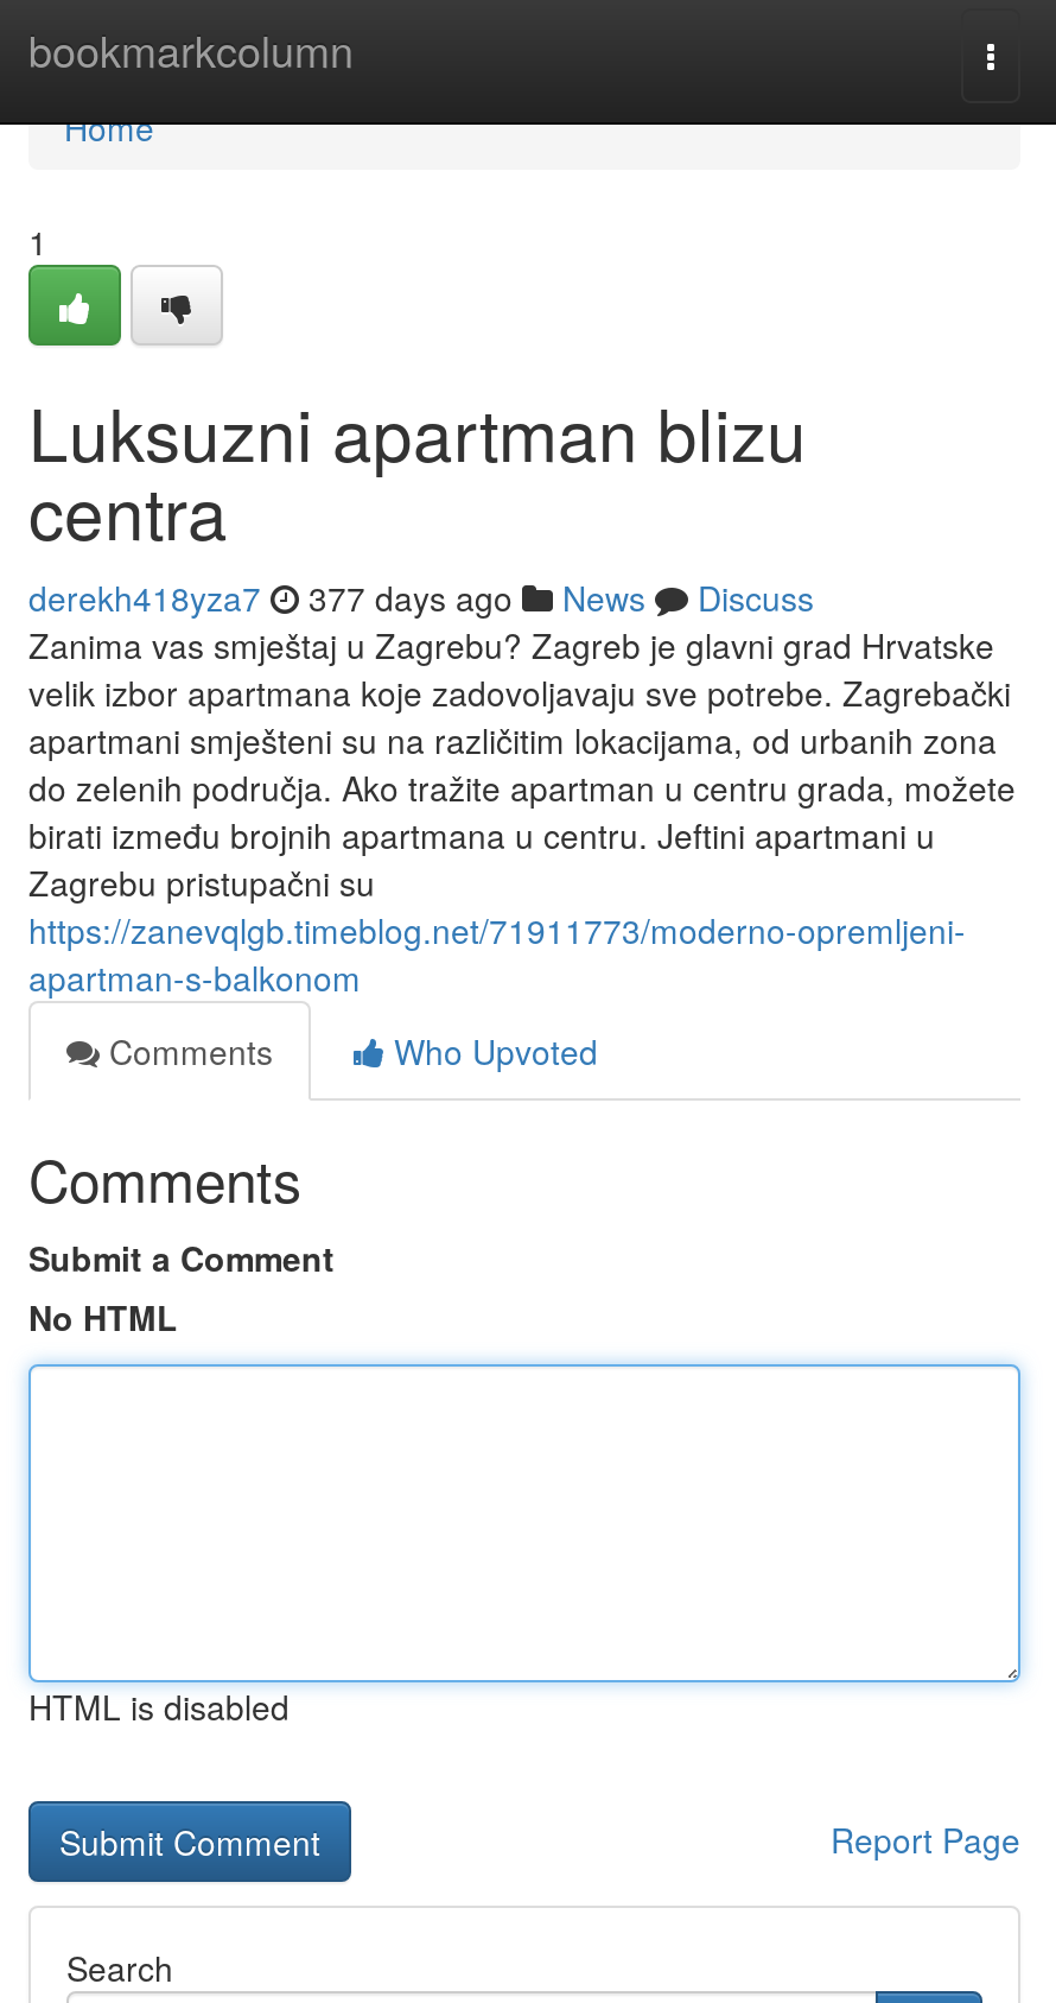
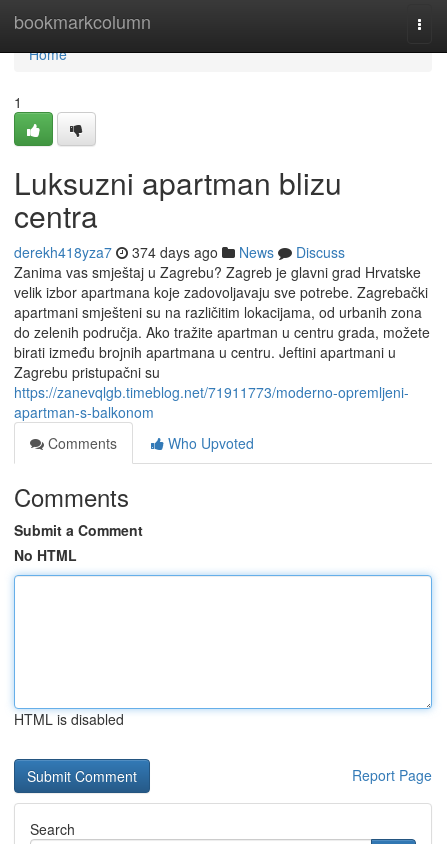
- derekh418yza7 377 days ago News Discuss
+ derekh418yza7 374 days ago News Discuss
